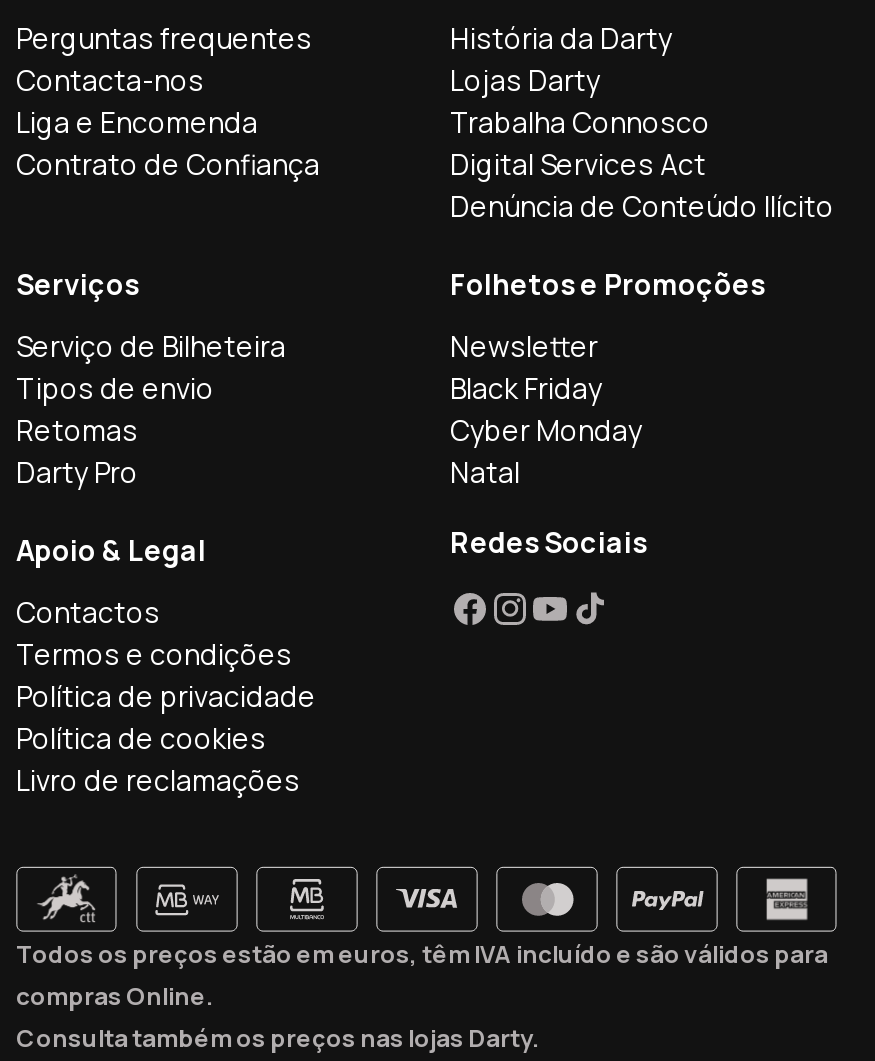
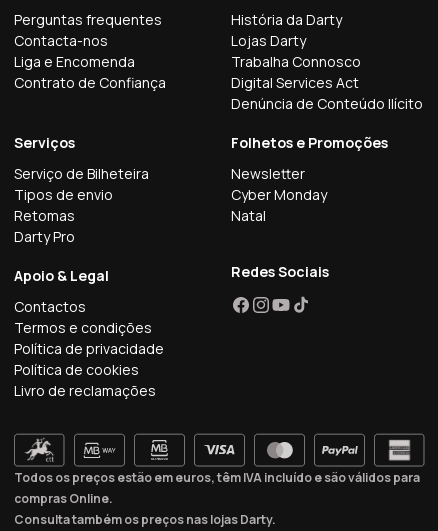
- Black Friday

moved up: Cyber Monday | Natal
